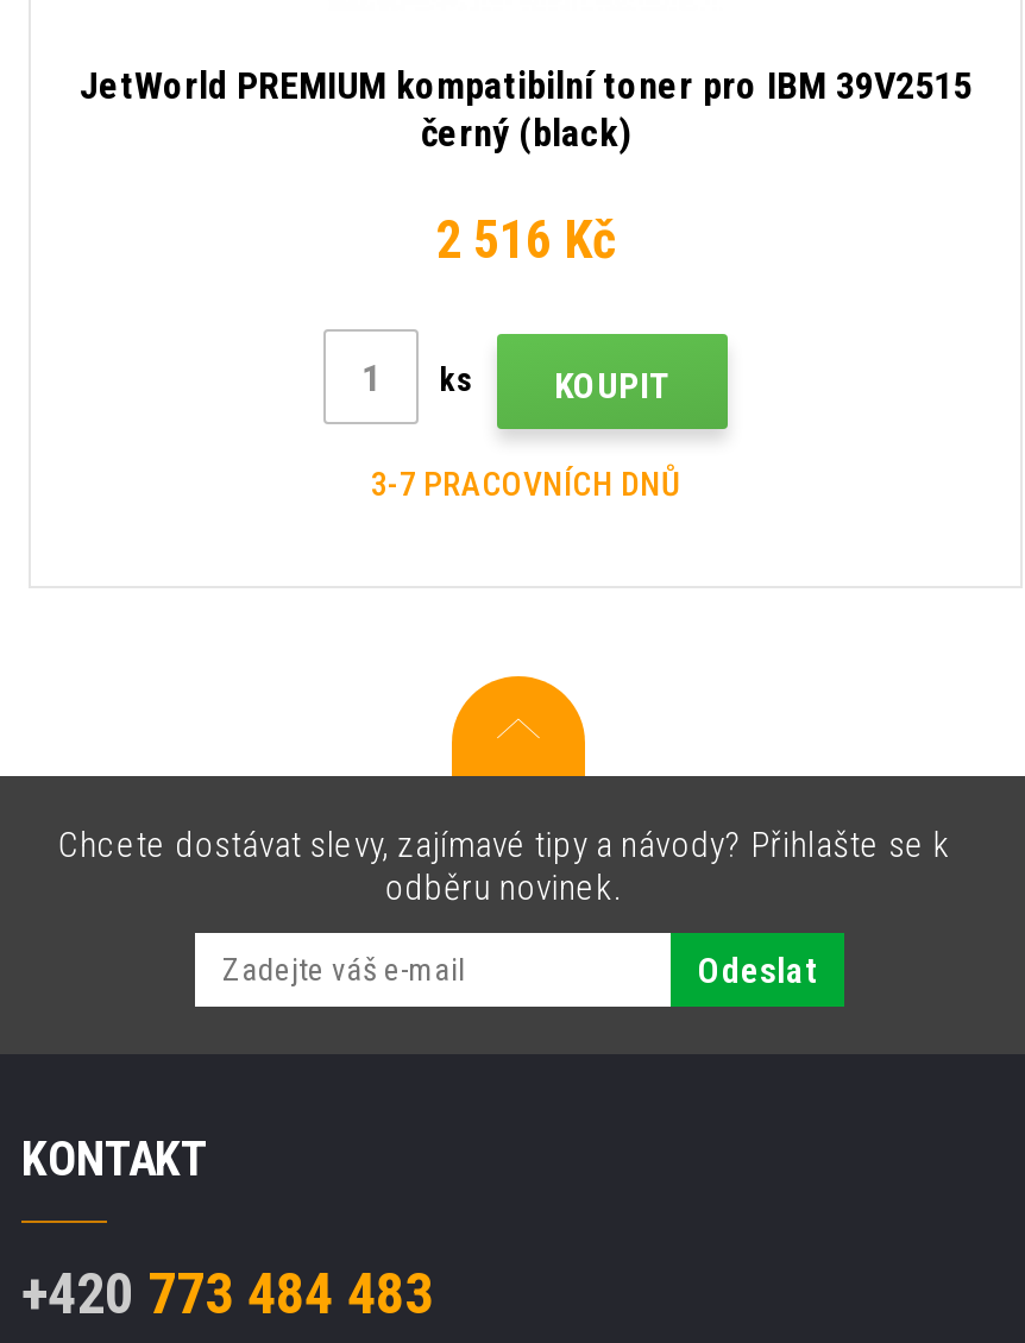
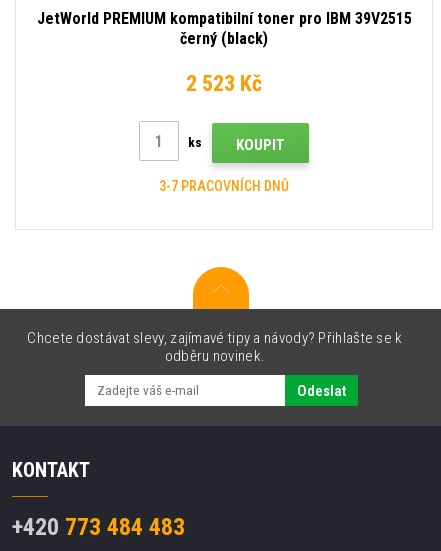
- 2 516 Kč
+ 2 523 Kč
